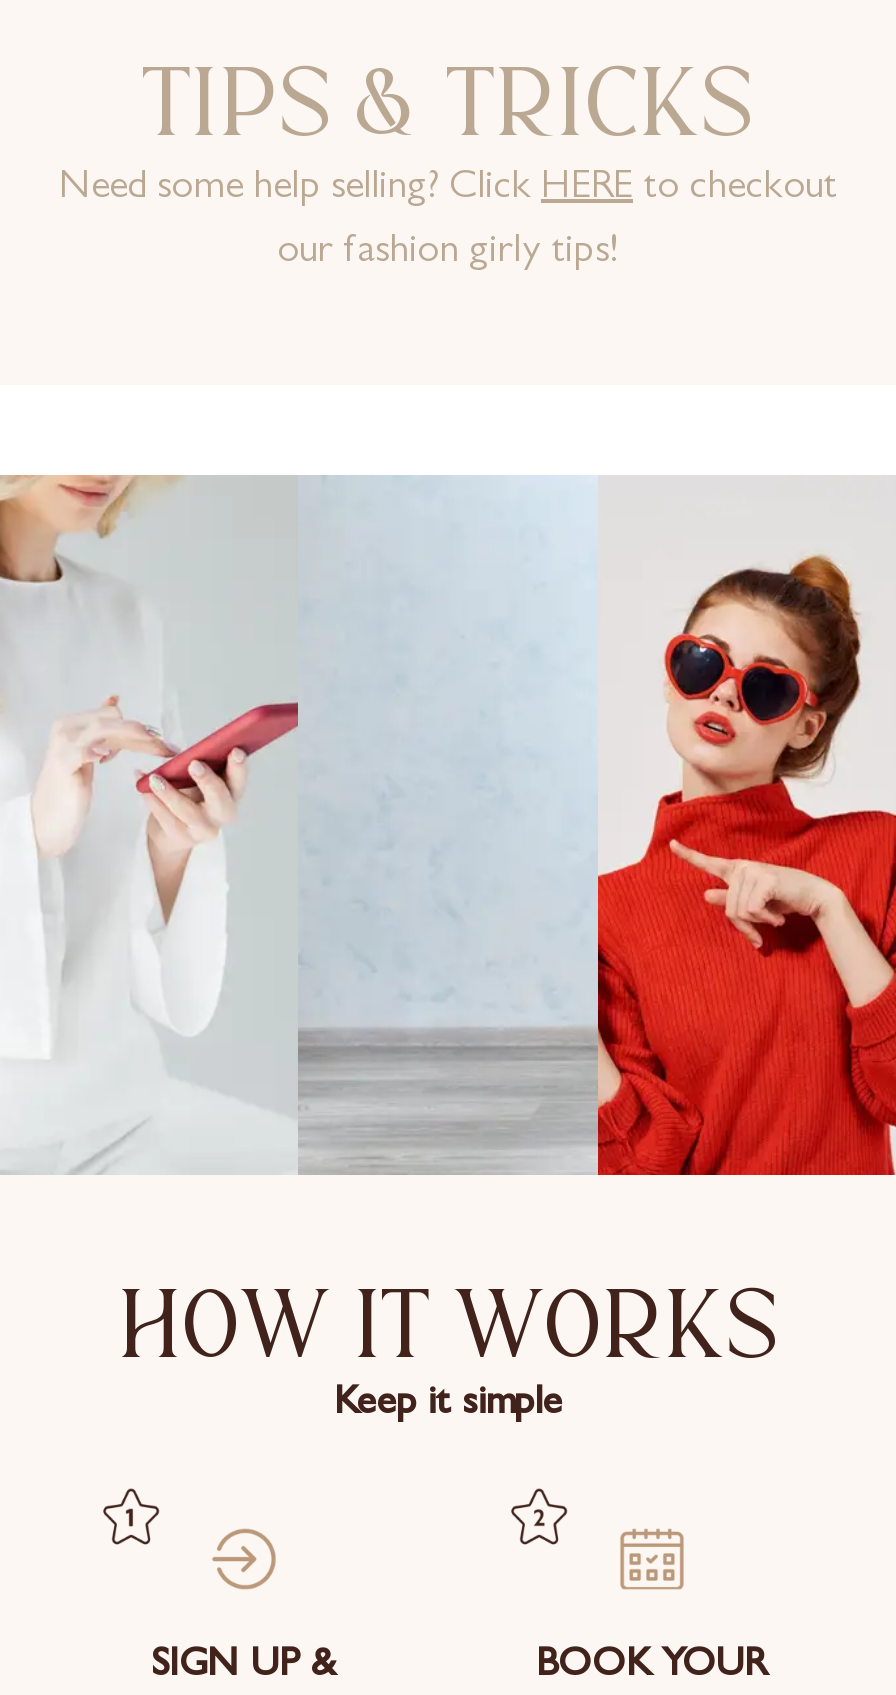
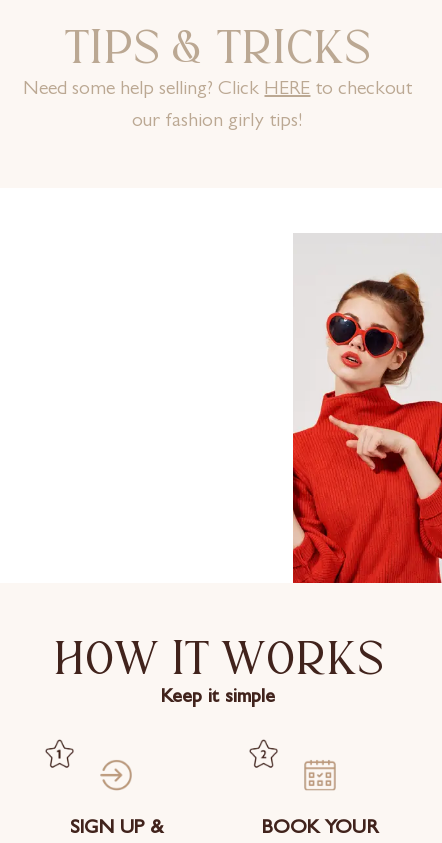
- [image]
